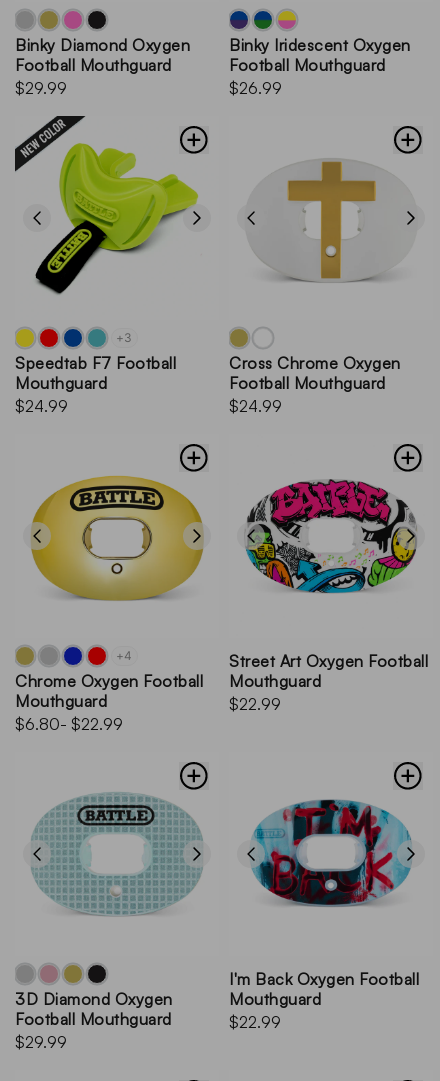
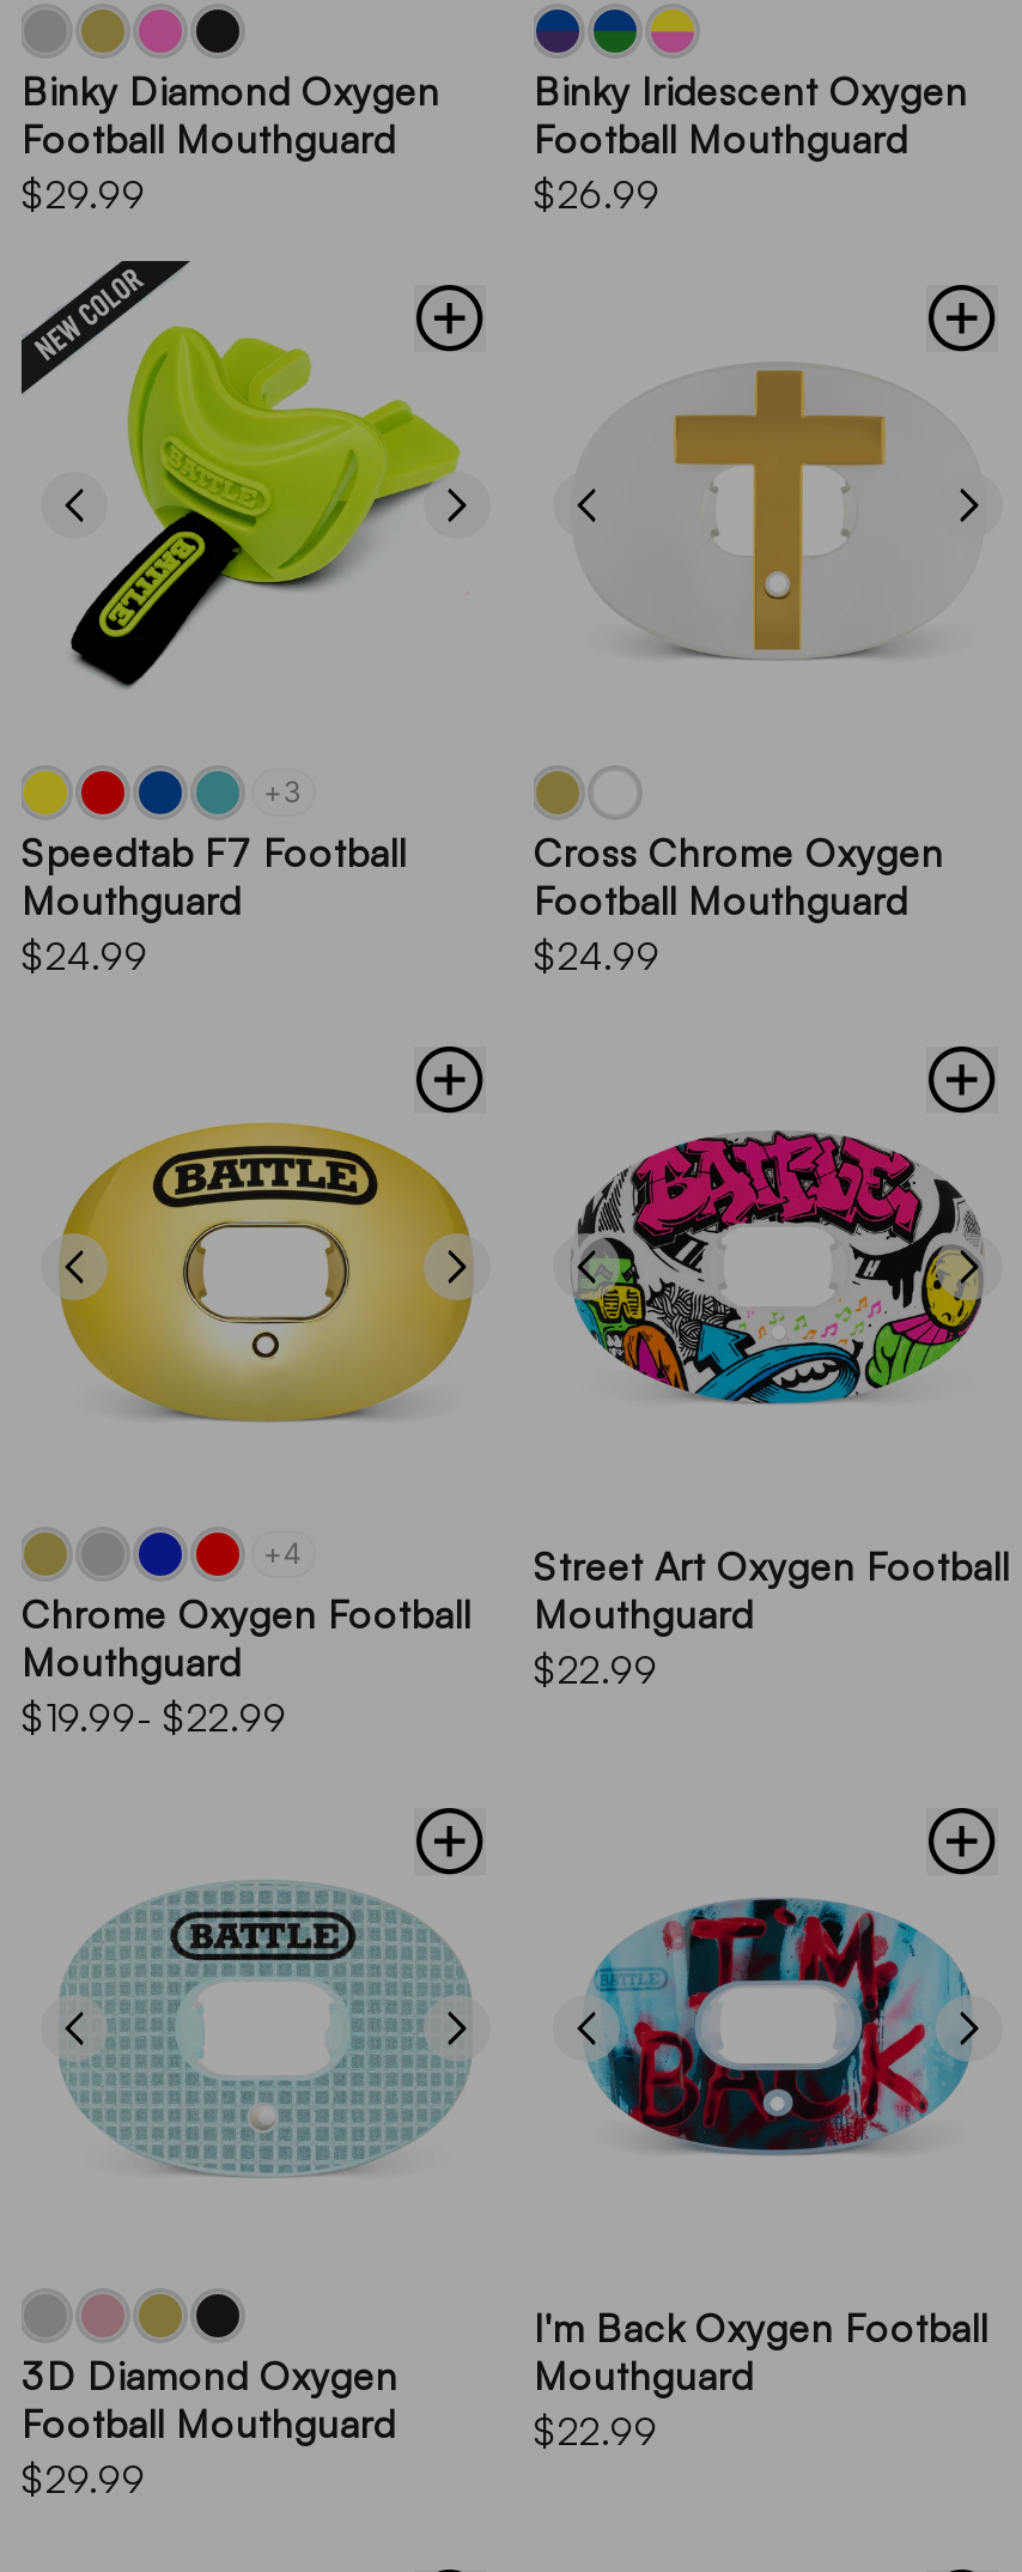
- $6.80- $22.99
+ $19.99- $22.99
